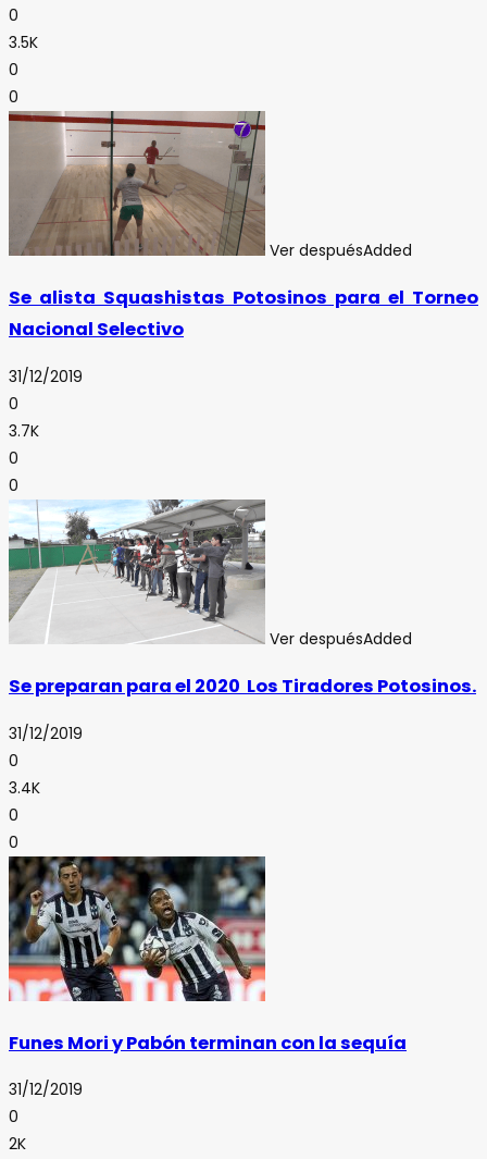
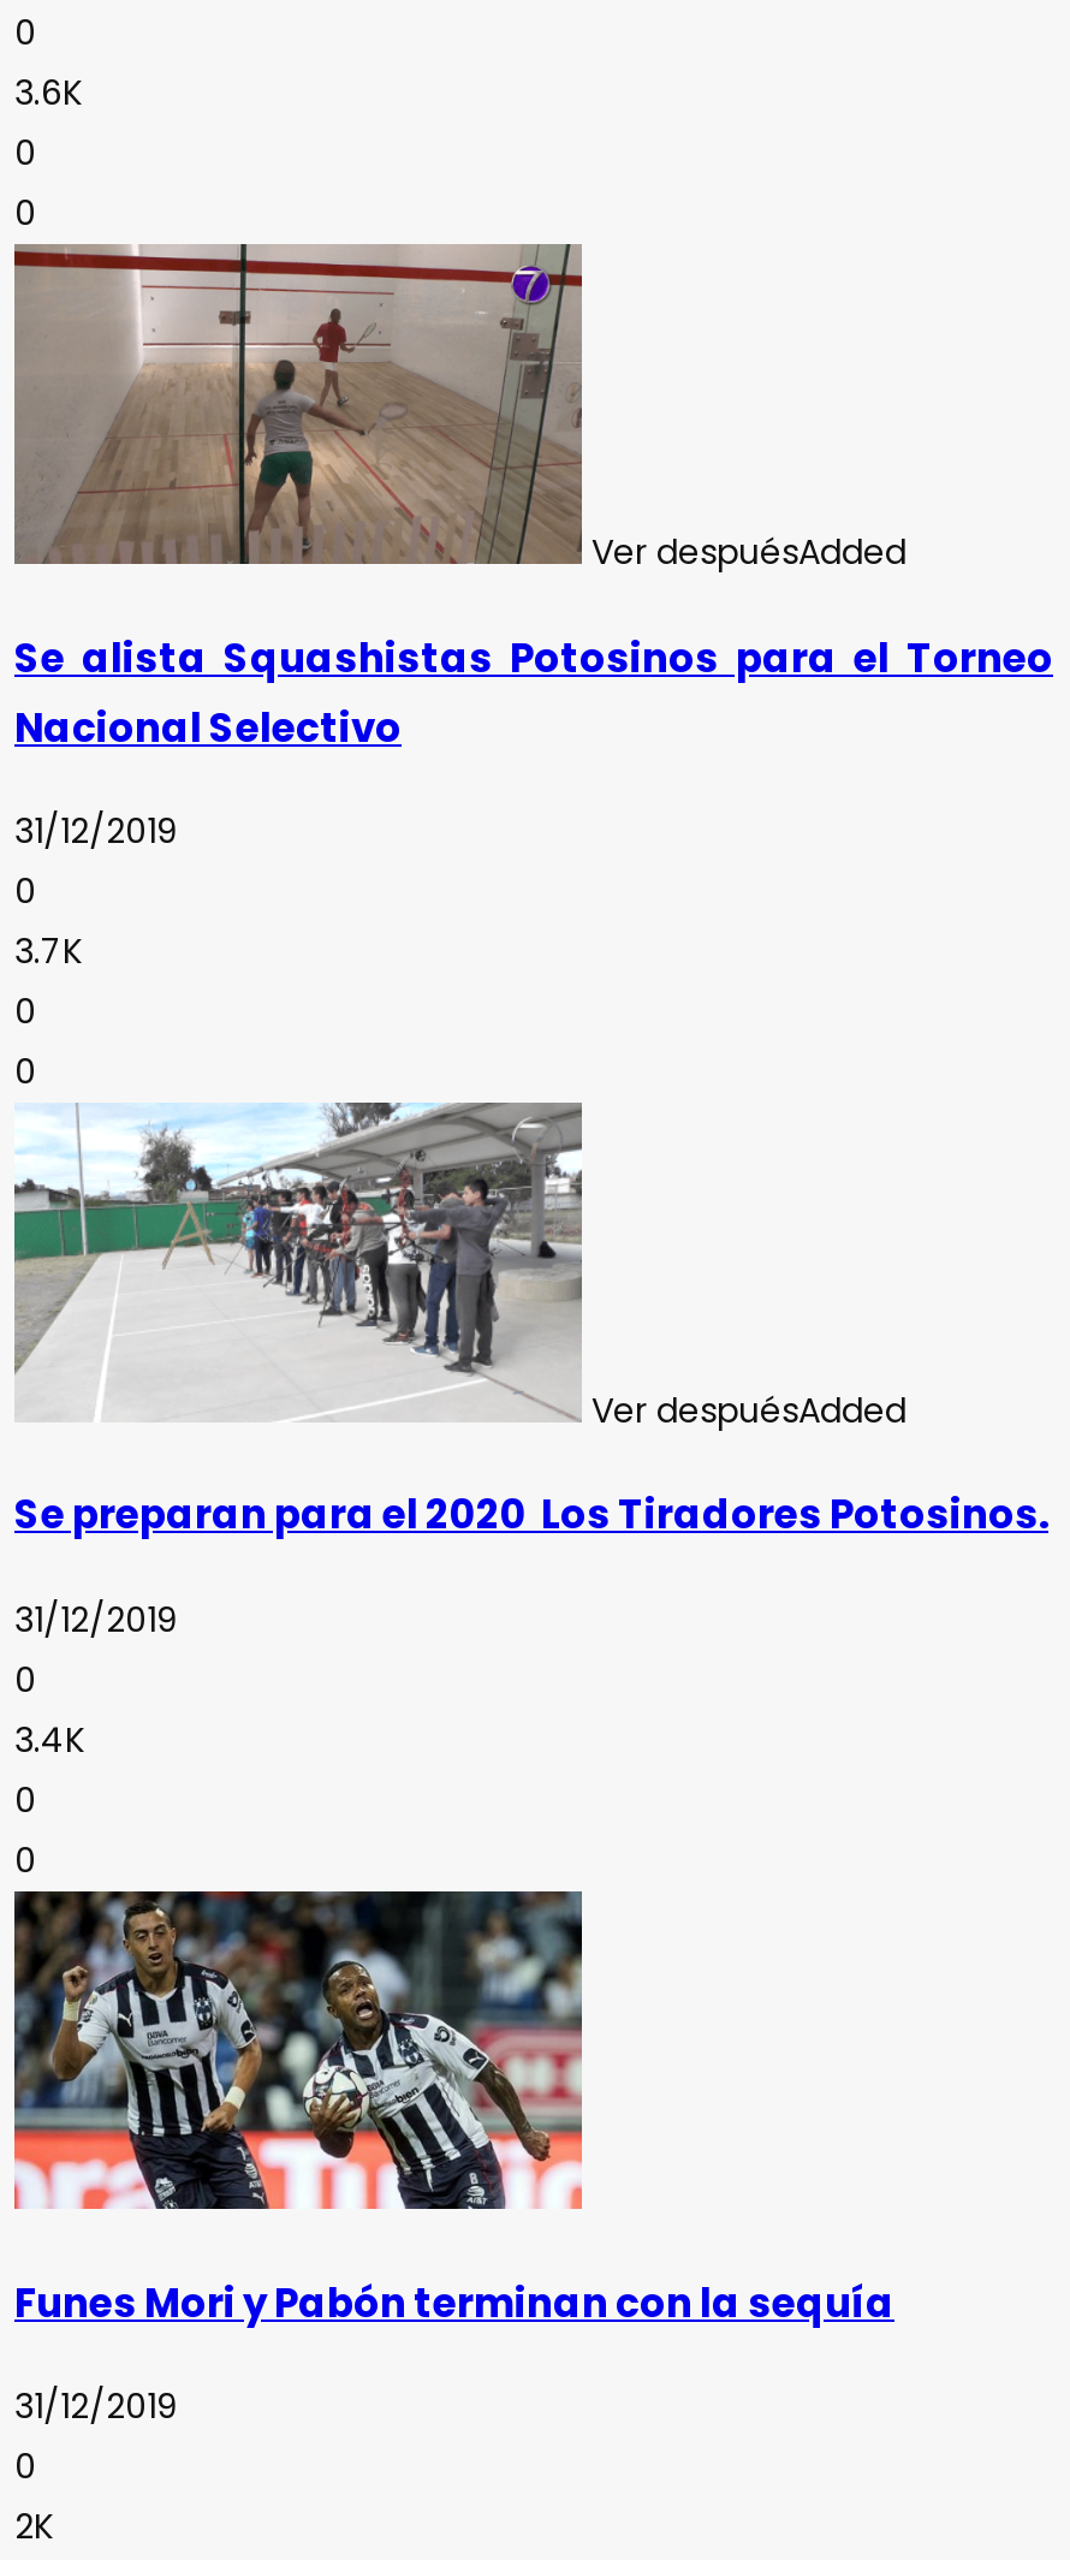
- 3.5K
+ 3.6K
